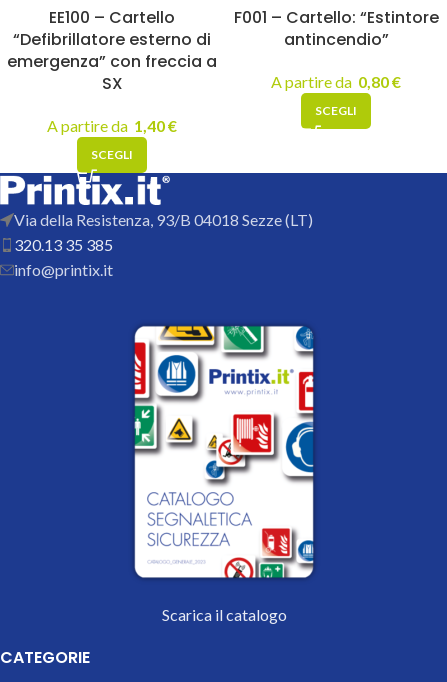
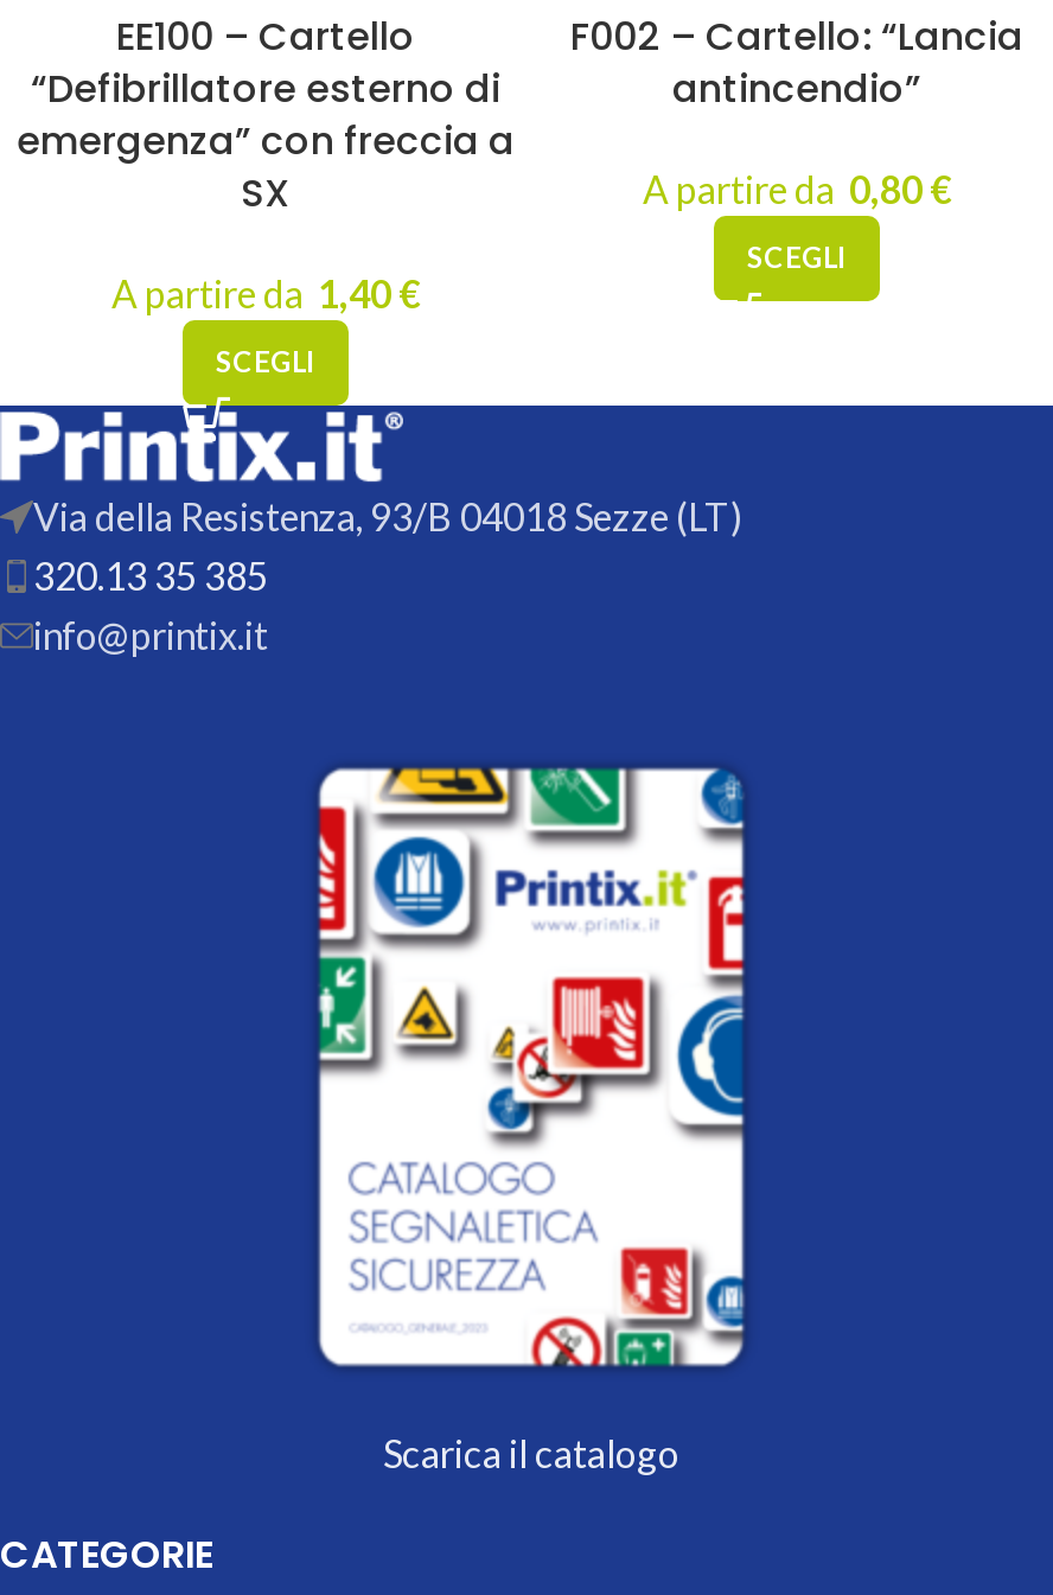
- F001 – Cartello: “Estintore
+ F002 – Cartello: “Lancia
